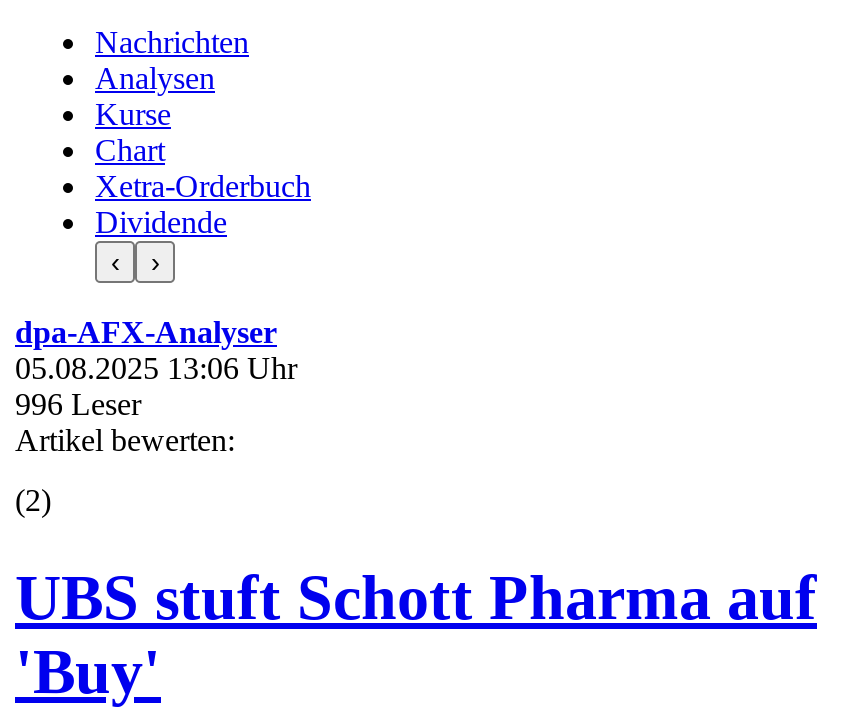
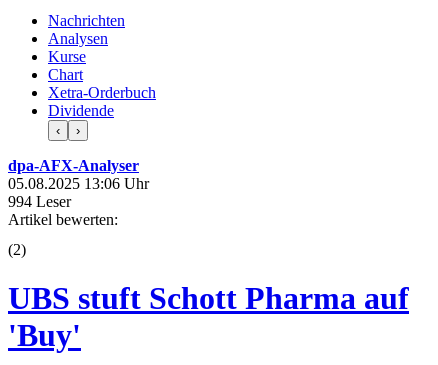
- 996 Leser
+ 994 Leser
